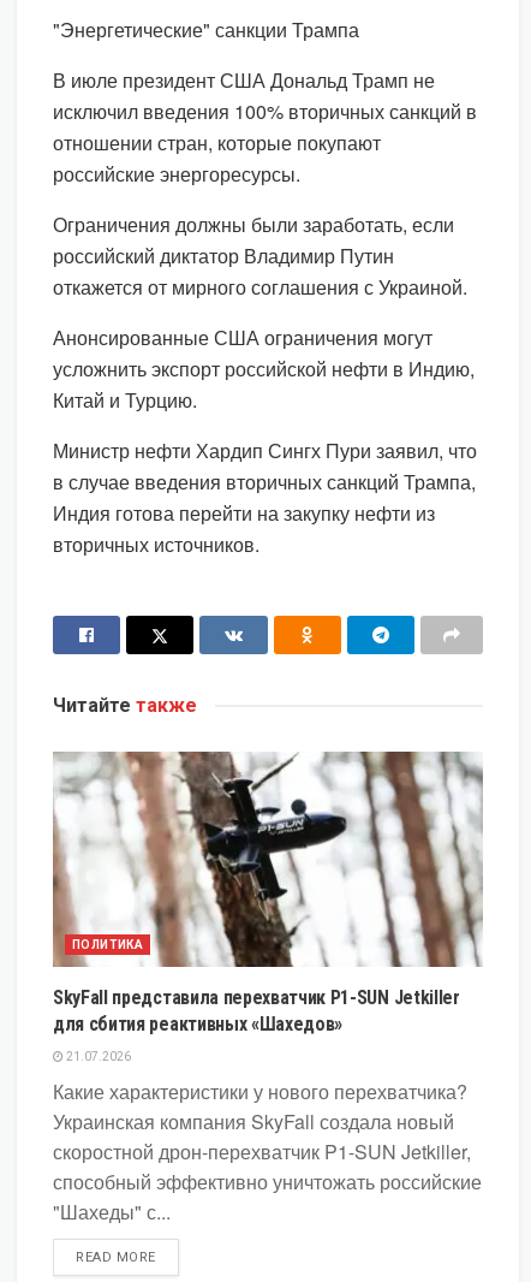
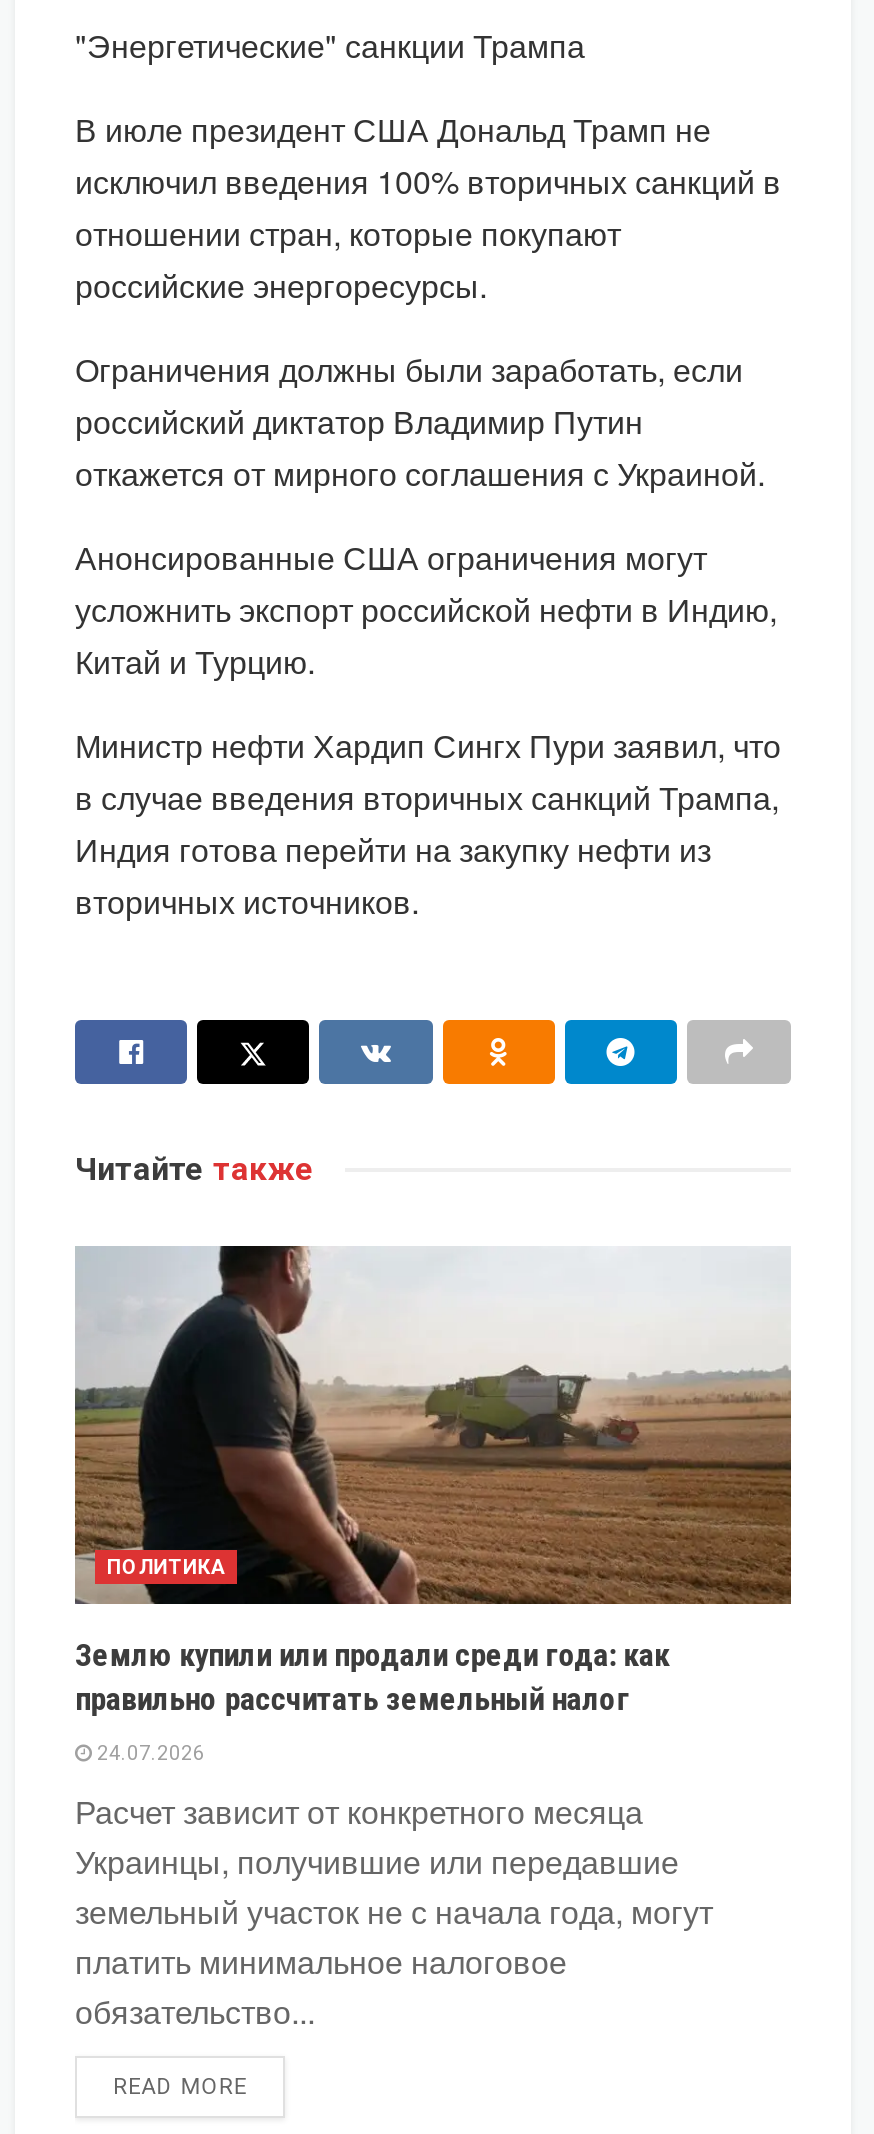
- [image]
- SkyFall представила перехватчик P1-SUN Jetkiller
- для сбития реактивных «Шахедов»
+ [image]
+ Землю купили или продали среди года: как
+ правильно рассчитать земельный налог

- 21.07.2026
+ 24.07.2026

- Какие характеристики у нового перехватчика?
- Украинская компания SkyFall создала новый
- скоростной дрон-перехватчик P1-SUN Jetkiller,
- способный эффективно уничтожать российские
- "Шахеды" с...
+ Расчет зависит от конкретного месяца
+ Украинцы, получившие или передавшие
+ земельный участок не с начала года, могут
+ платить минимальное налоговое
+ обязательство...
